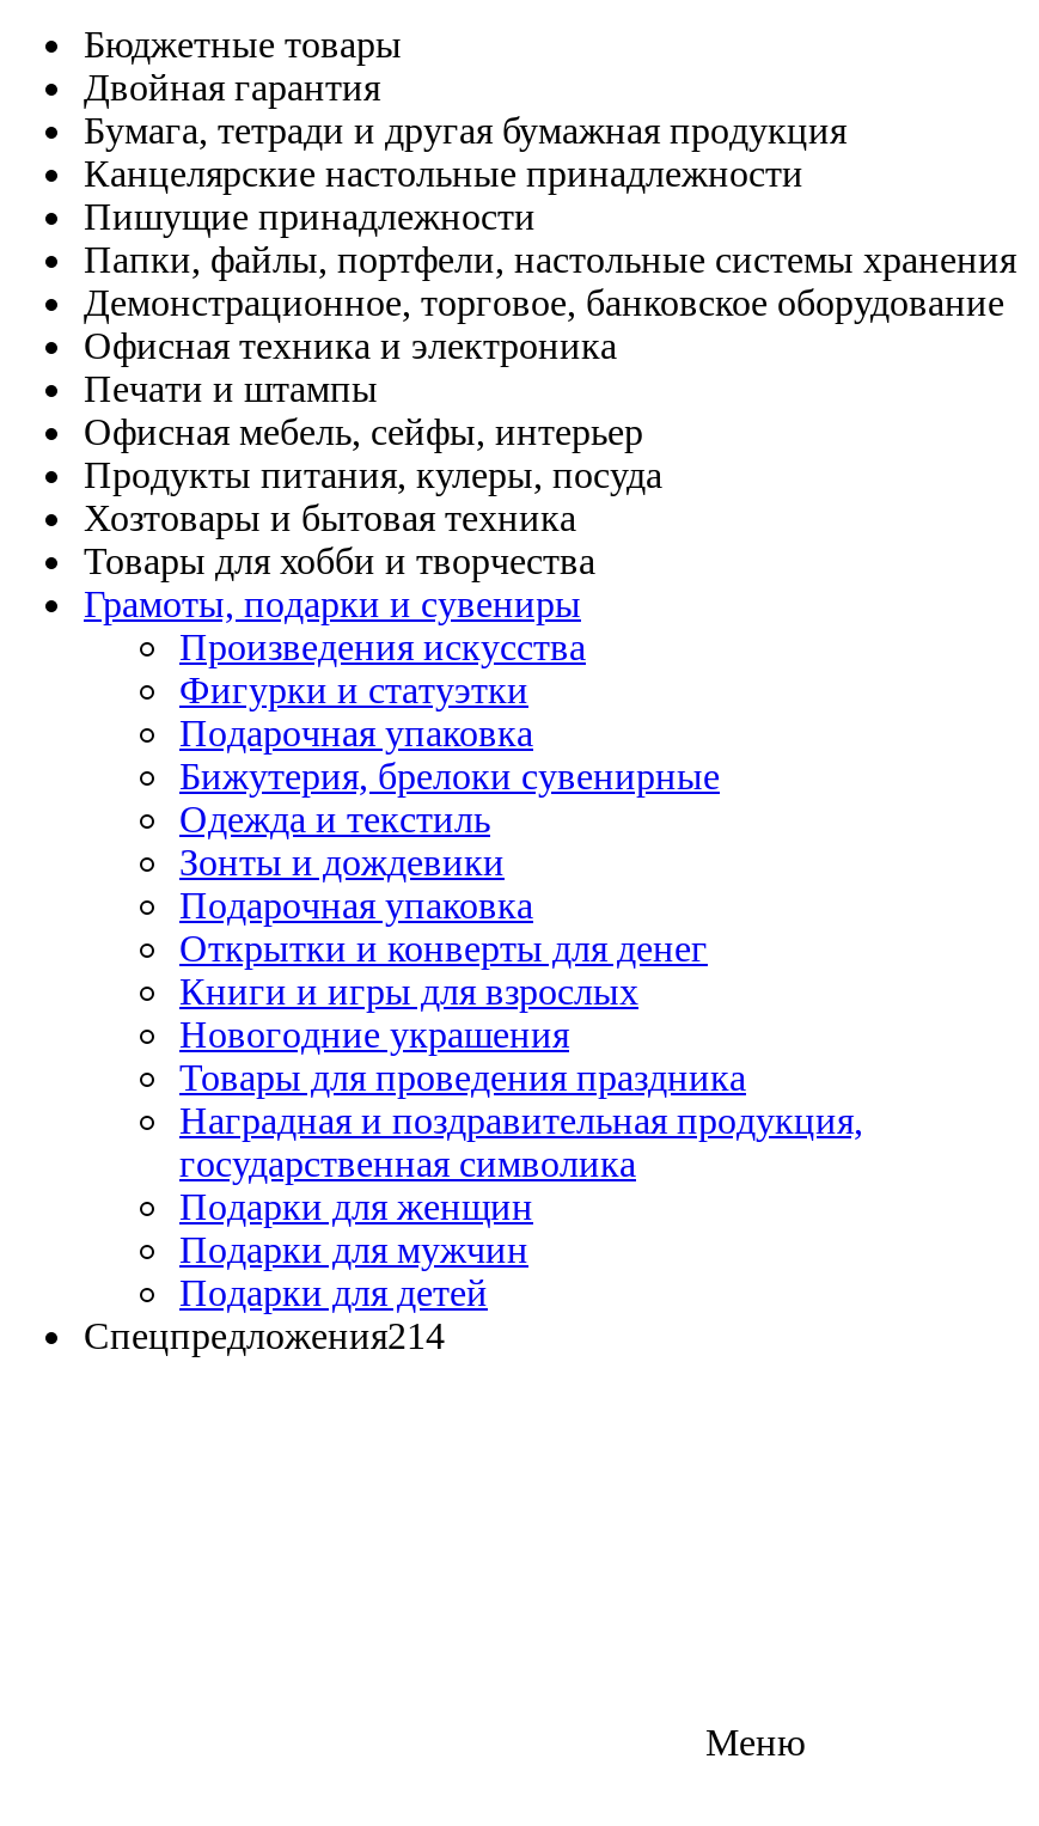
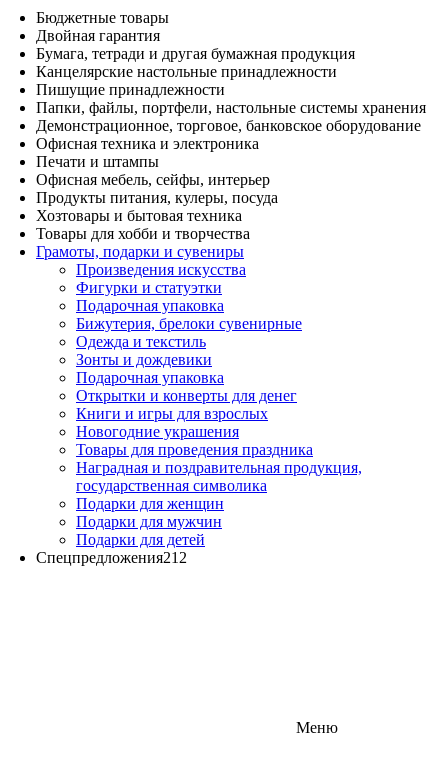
- Спецпредложения214
+ Спецпредложения212
